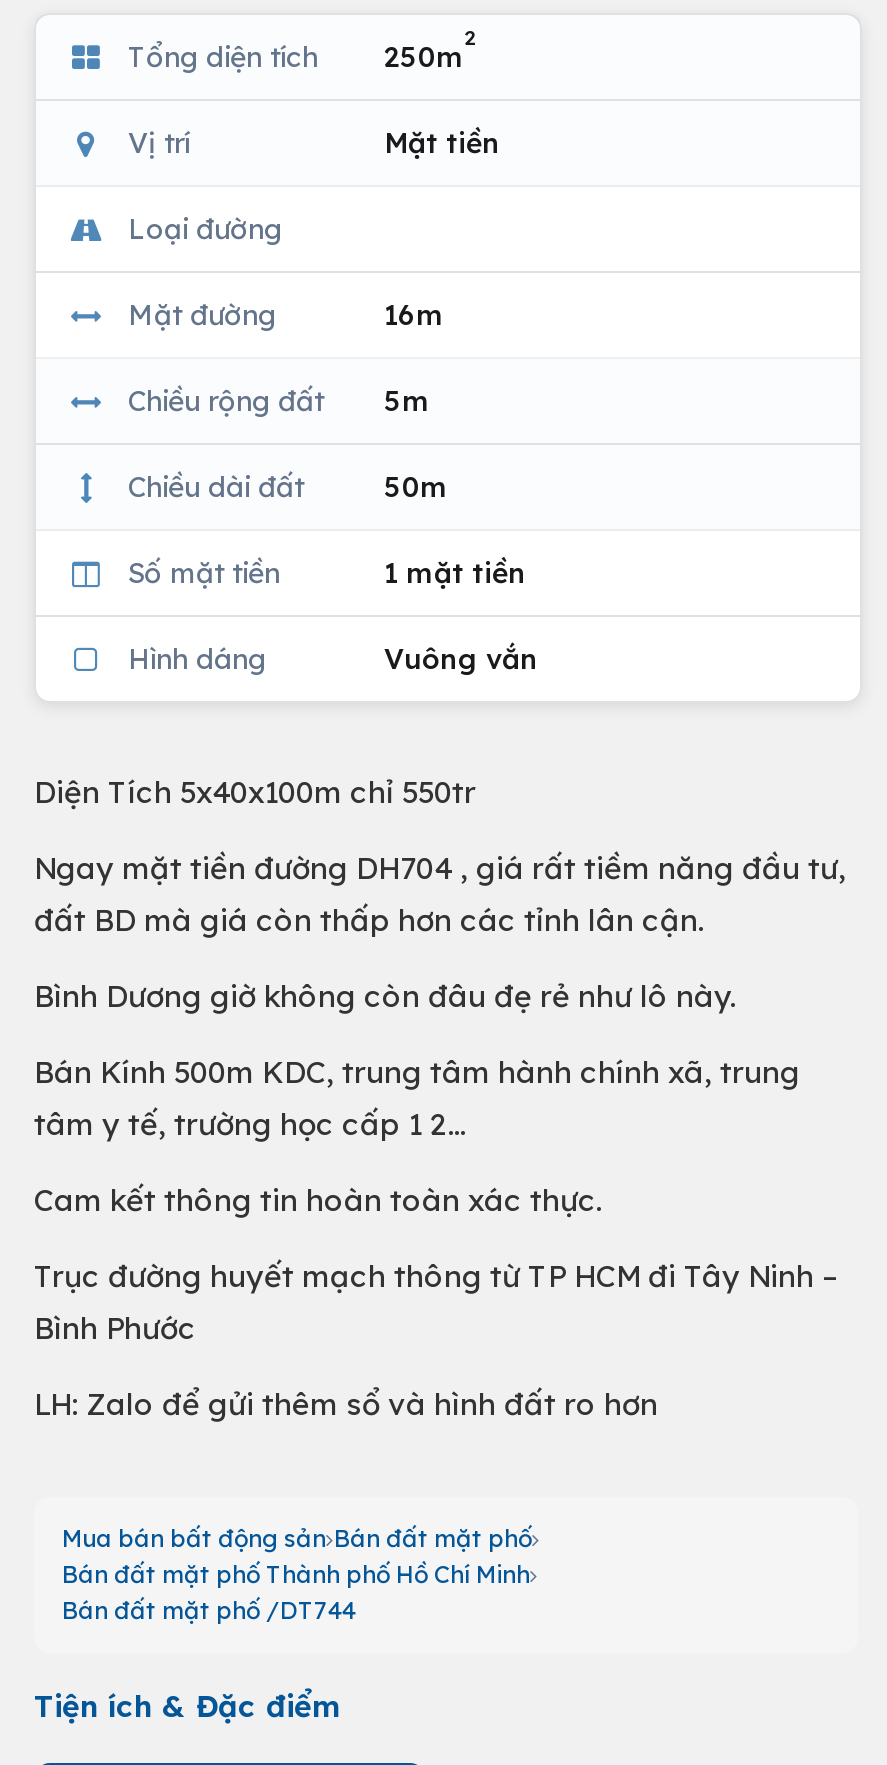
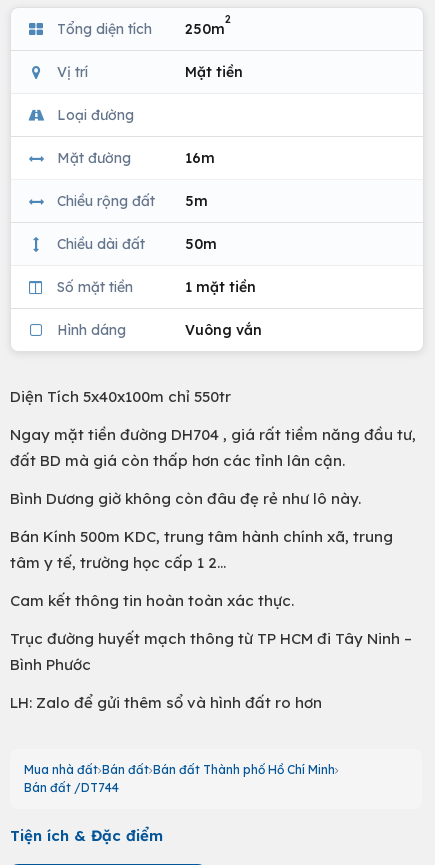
- Mua bán bất động sản Bán đất mặt phố
- Bán đất mặt phố Thành phố Hồ Chí Minh
- Bán đất mặt phố /DT744
+ Mua nhà đất Bán đất Bán đất Thành phố Hồ Chí Minh
+ Bán đất /DT744
